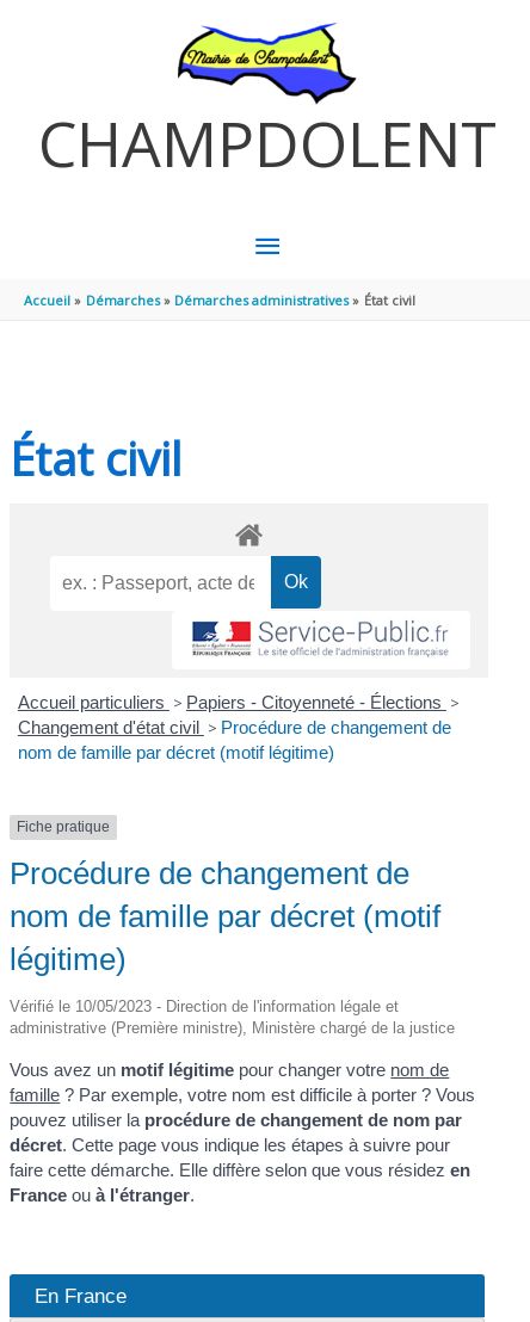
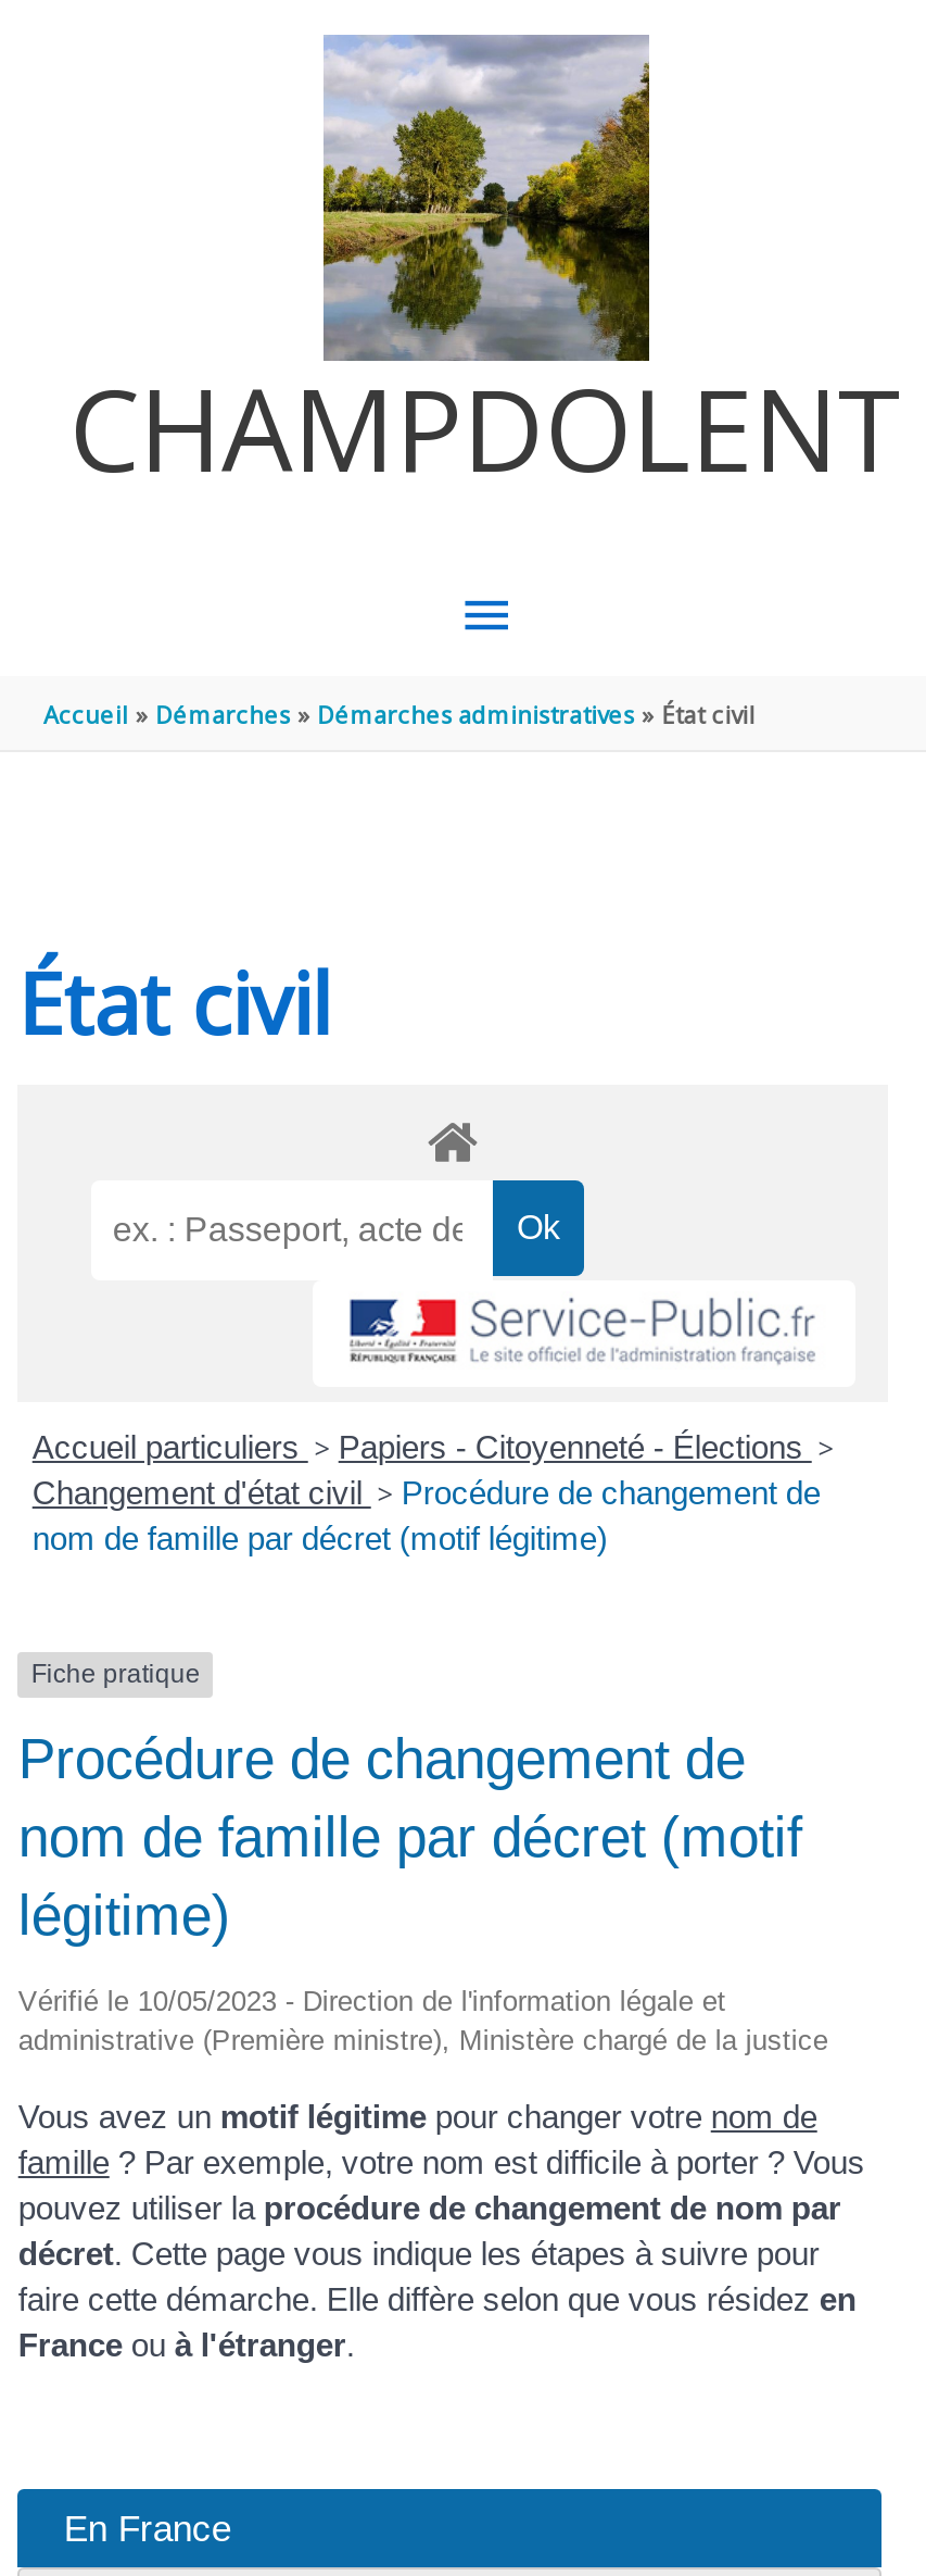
- [image]
+ [image]
